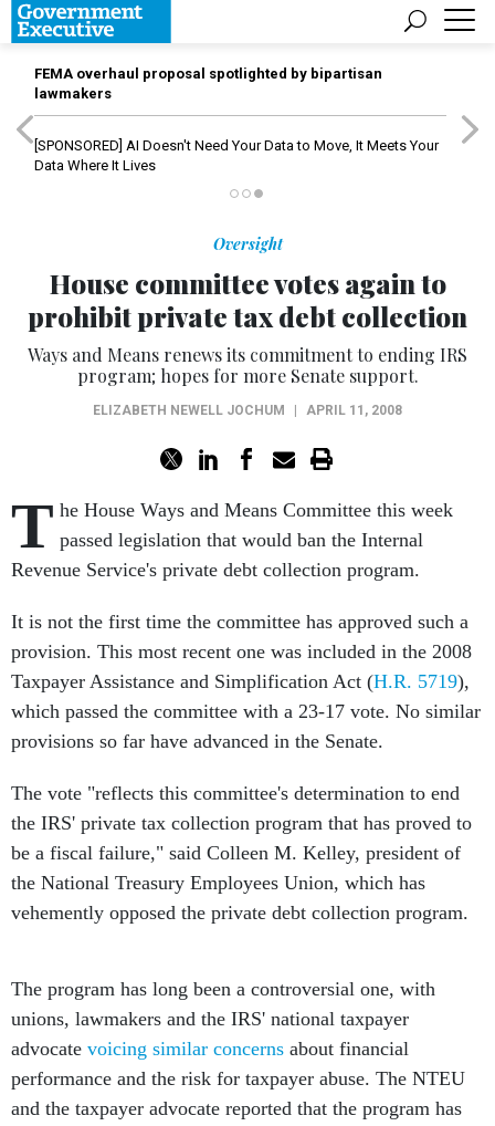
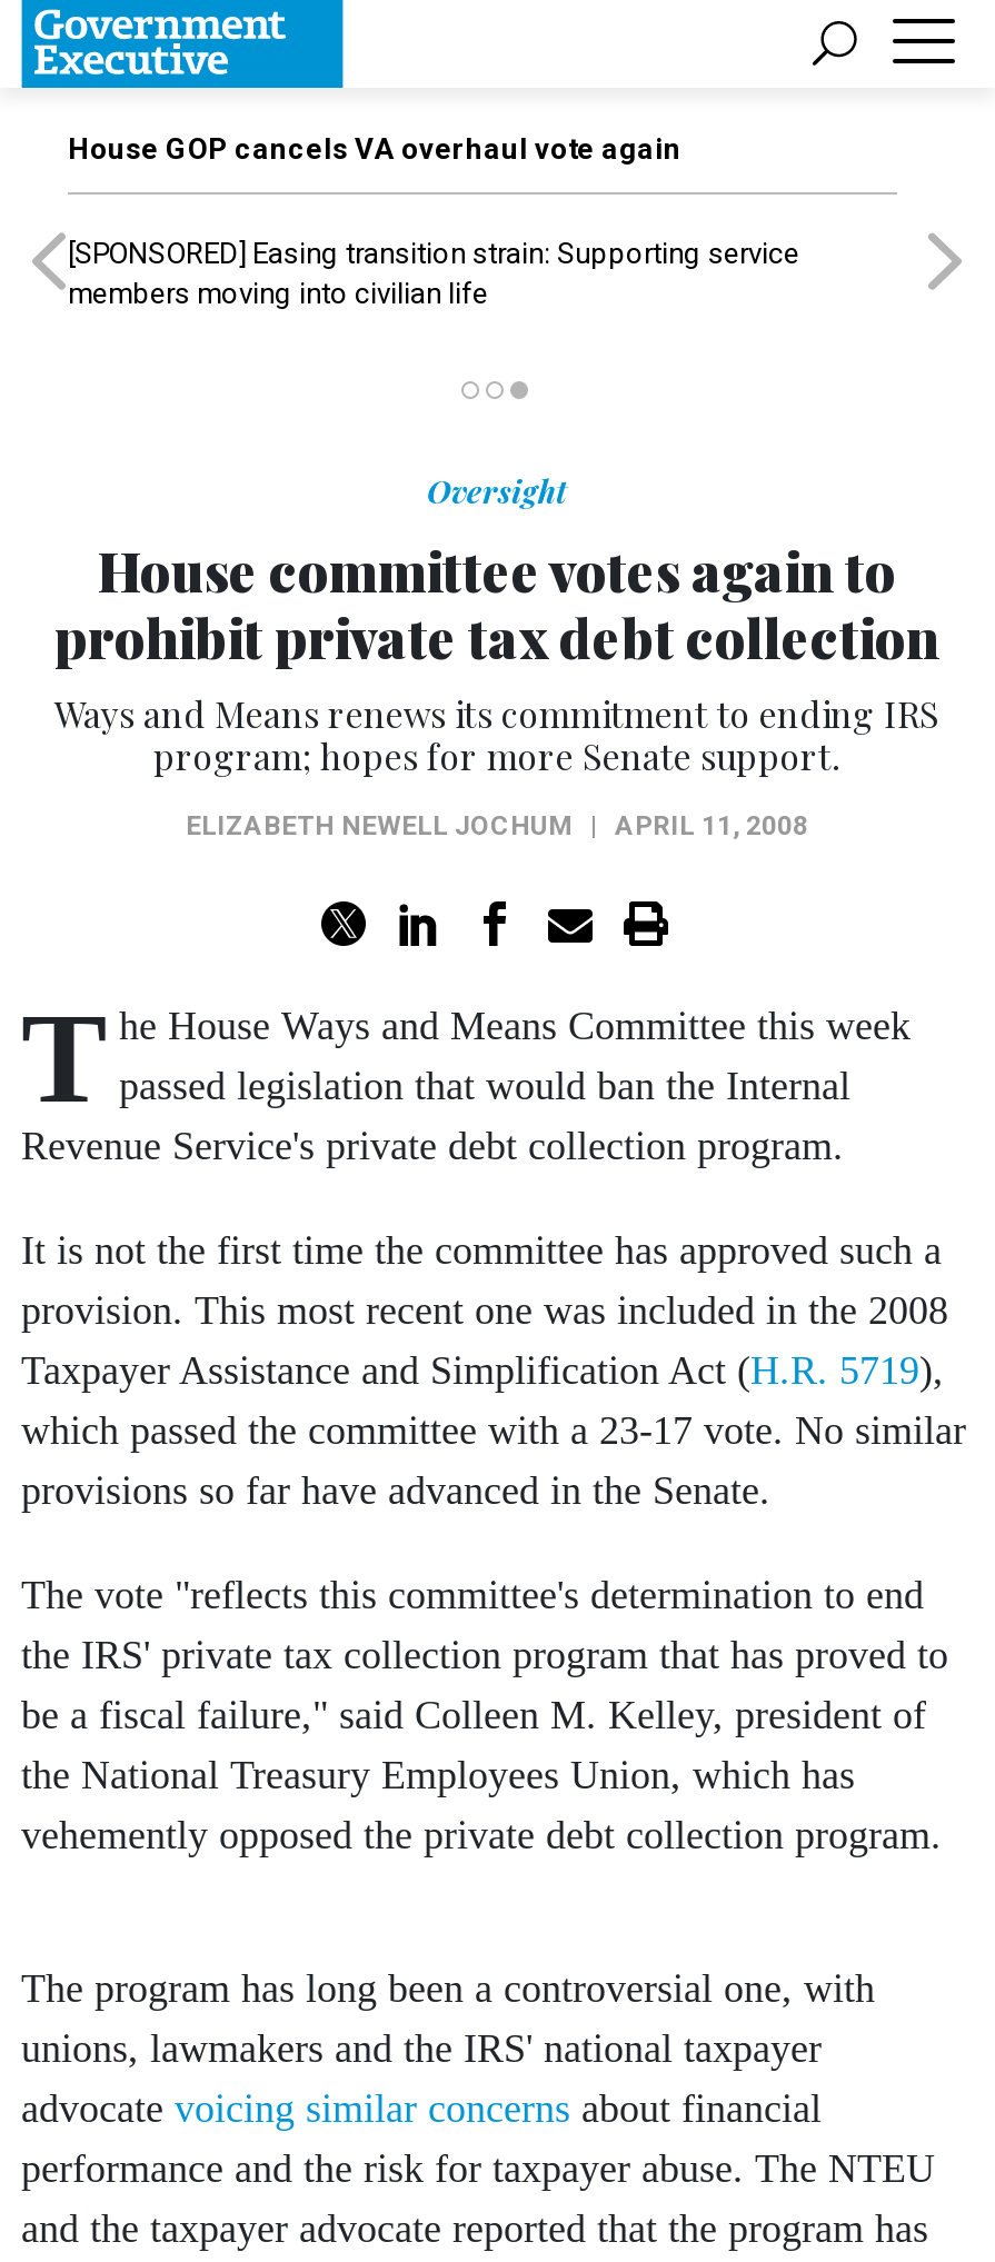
- FEMA overhaul proposal spotlighted by bipartisan
- lawmakers
+ House GOP cancels VA overhaul vote again

- [SPONSORED] AI Doesn't Need Your Data to Move, It Meets Your
- Data Where It Lives
+ [SPONSORED] Easing transition strain: Supporting service
+ members moving into civilian life
